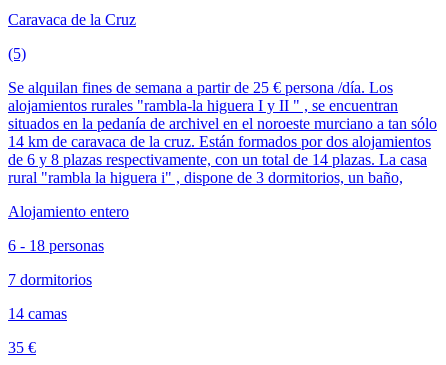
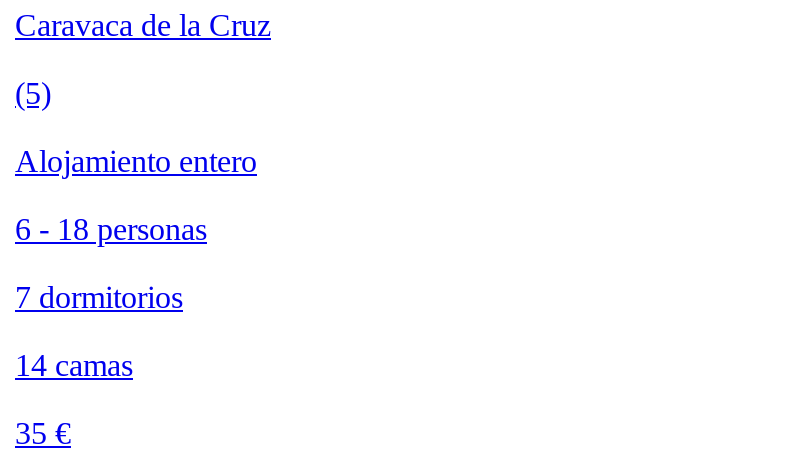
- Se alquilan fines de semana a partir de 25 € persona /día. Los
- alojamientos rurales "rambla-la higuera I y II " , se encuentran
- situados en la pedanía de archivel en el noroeste murciano a tan sólo
- 14 km de caravaca de la cruz. Están formados por dos alojamientos
- de 6 y 8 plazas respectivamente, con un total de 14 plazas. La casa
- rural "rambla la higuera i" , dispone de 3 dormitorios, un baño,
